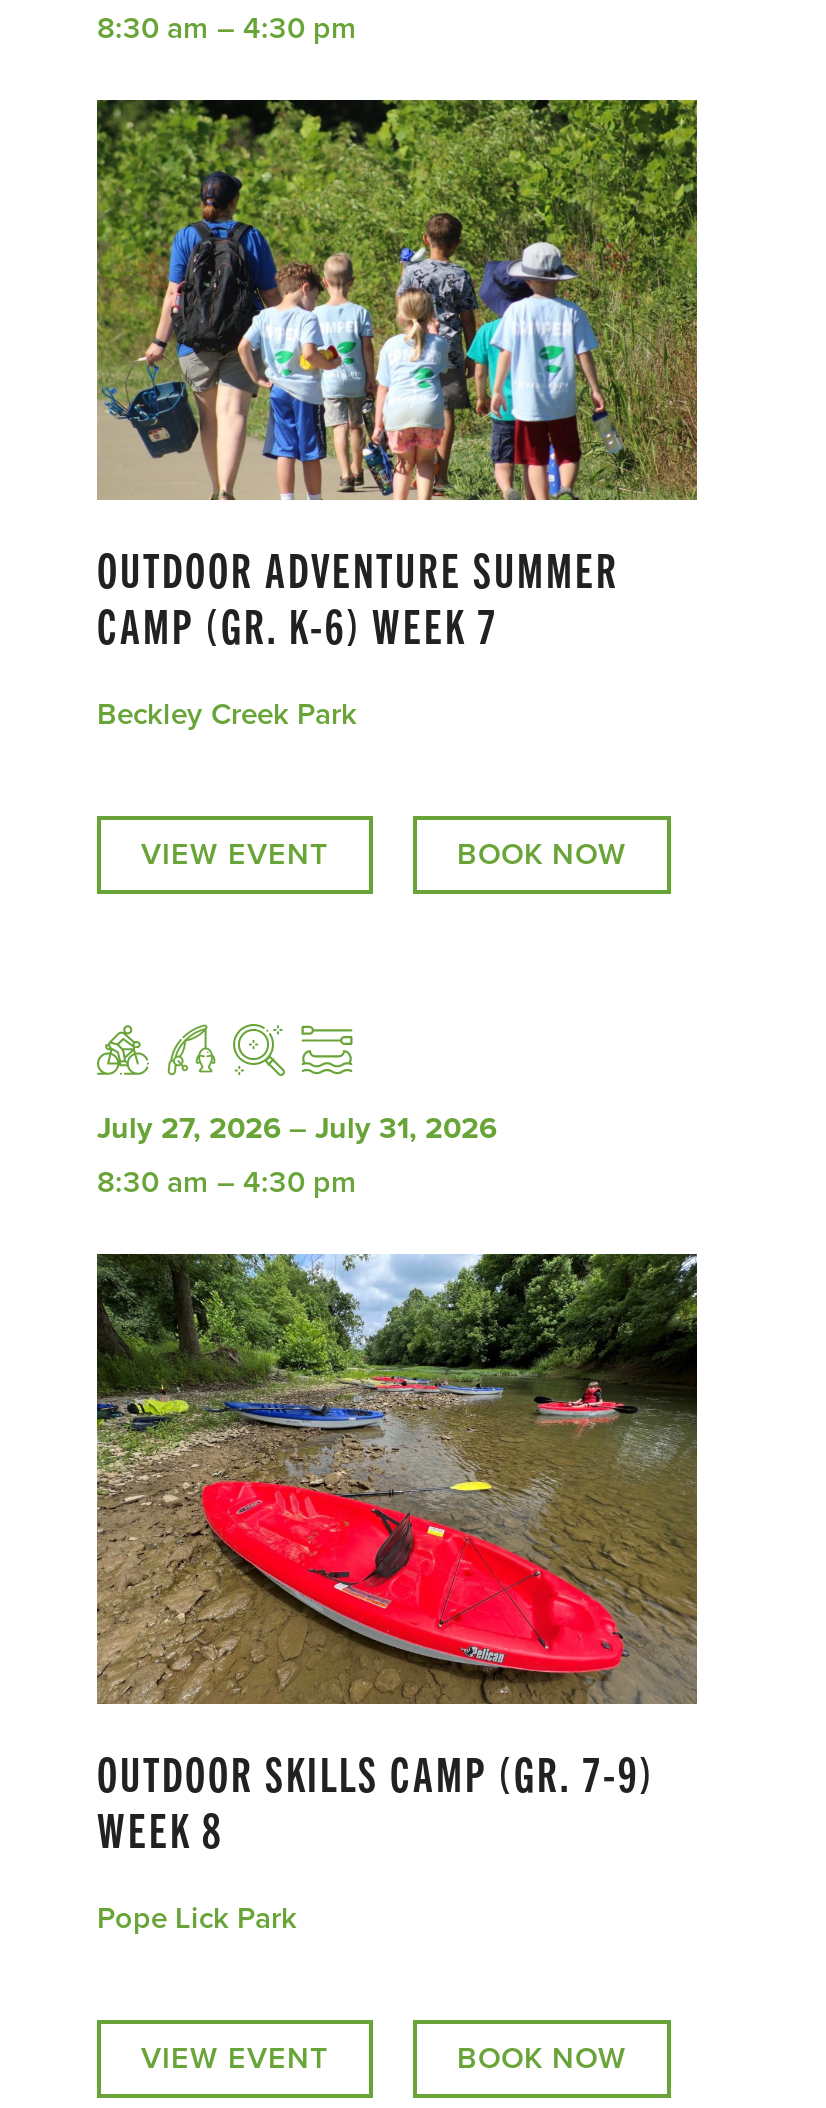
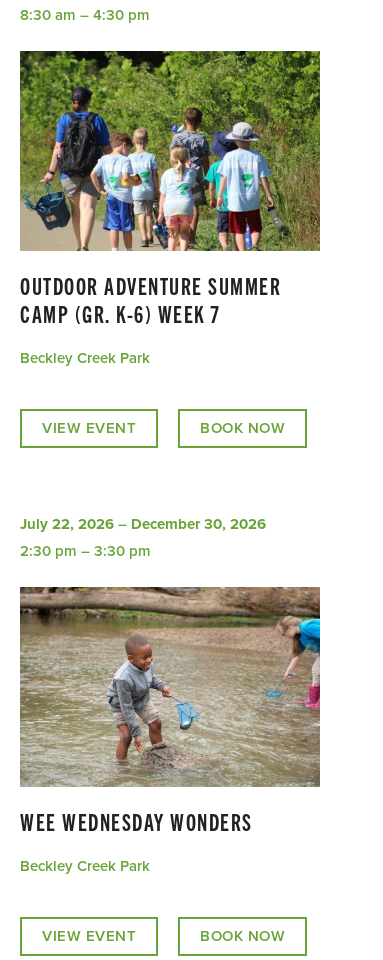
- July 27, 2026 – July 31, 2026
+ July 22, 2026 – December 30, 2026

- 8:30 am – 4:30 pm
+ 2:30 pm – 3:30 pm

- [image]
- OUTDOOR SKILLS CAMP (GR. 7-9)
- WEEK 8
+ [image]
+ WEE WEDNESDAY WONDERS

- Pope Lick Park
+ Beckley Creek Park
